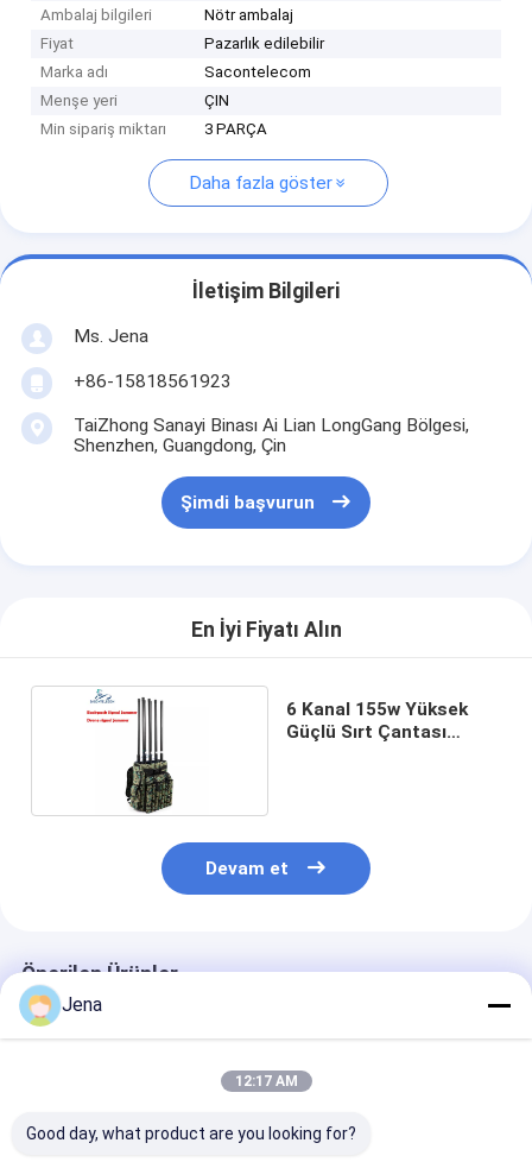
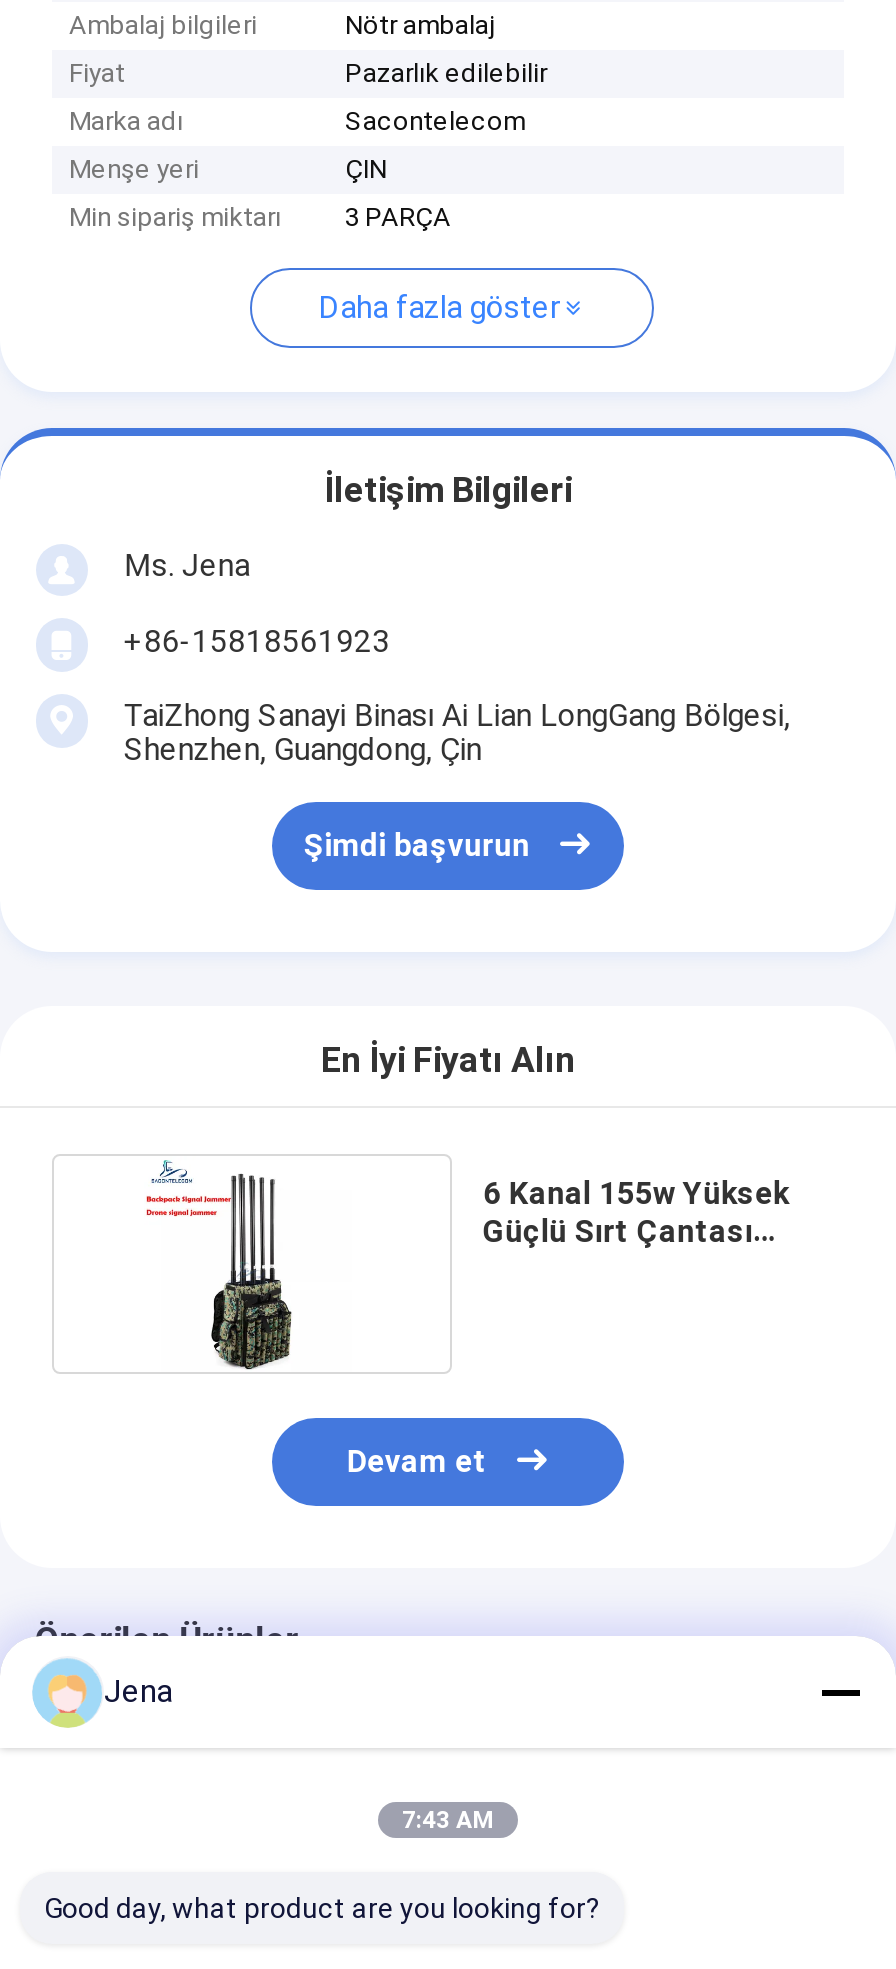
- 12:17 AM
+ 7:43 AM
